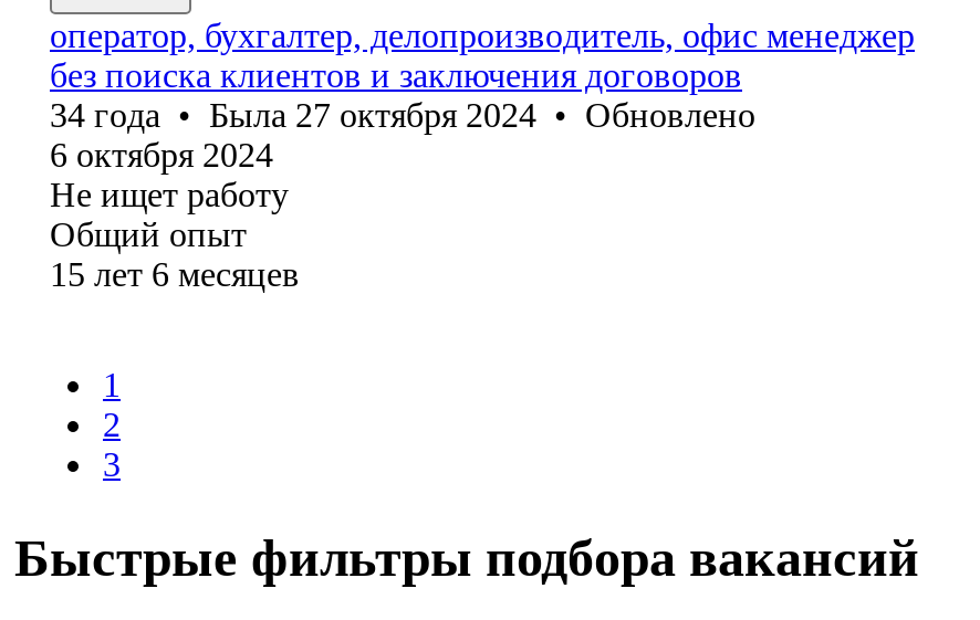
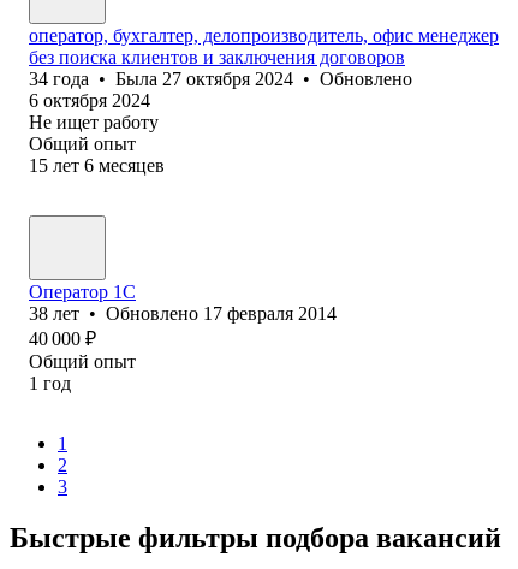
+ Оператор 1С
+ 38 лет • Обновлено 17 февраля 2014
+ 40 000 ₽
+ Общий опыт
+ 1 год
